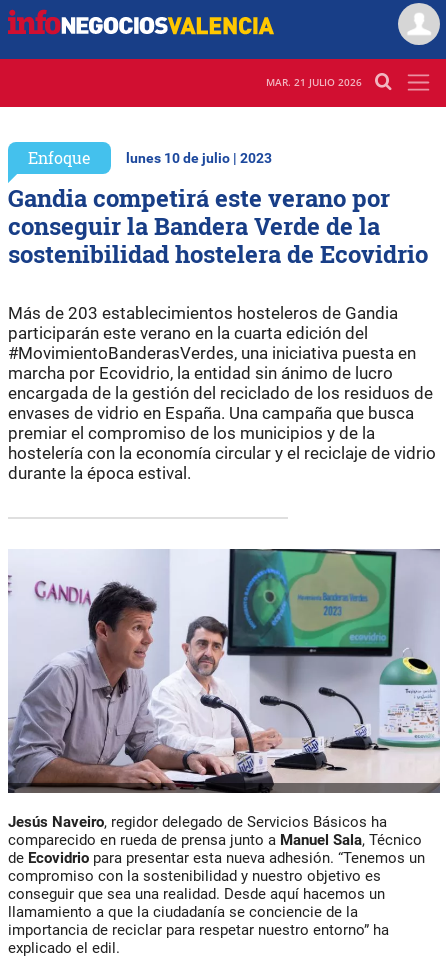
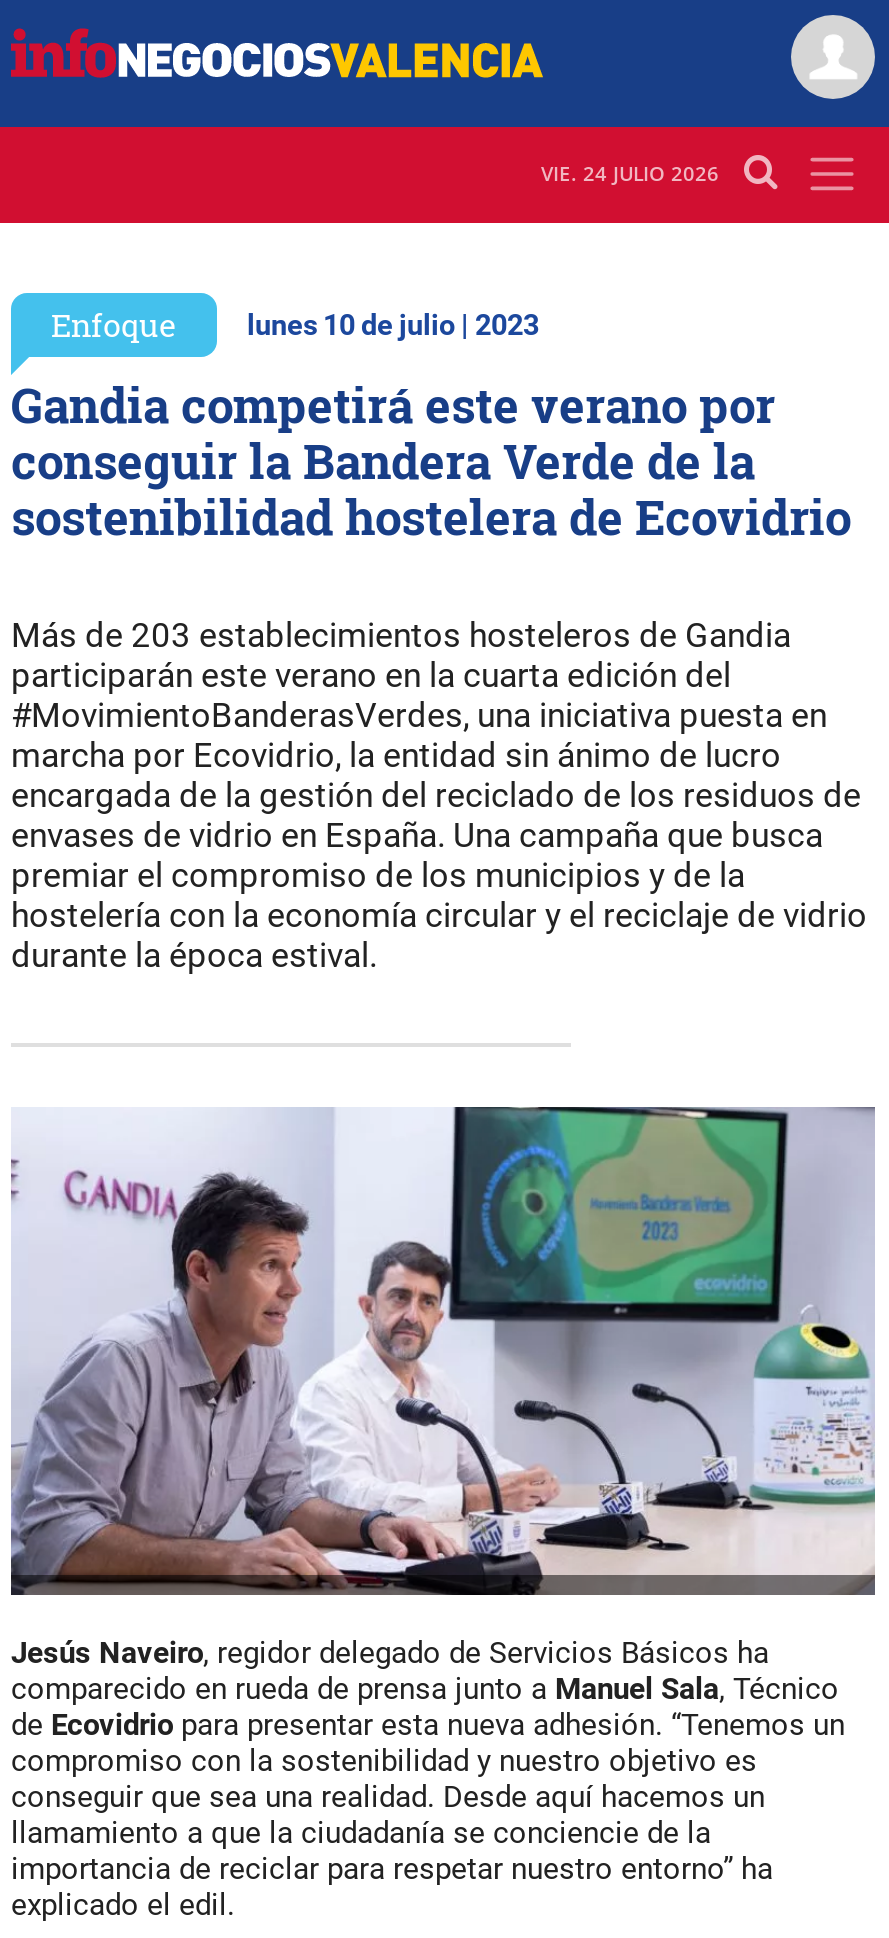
- MAR. 21 JULIO 2026
+ VIE. 24 JULIO 2026
